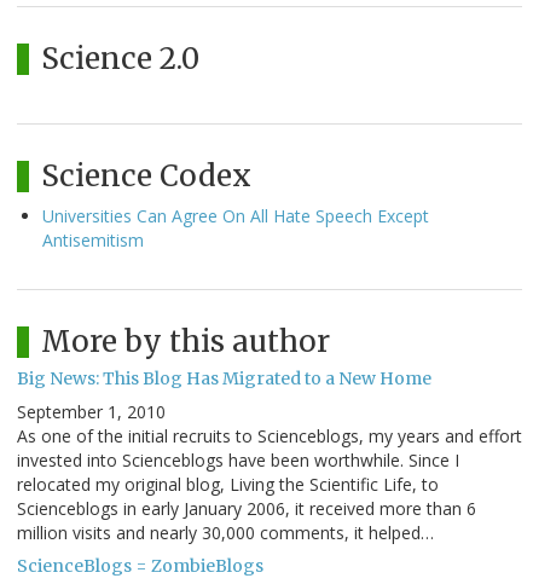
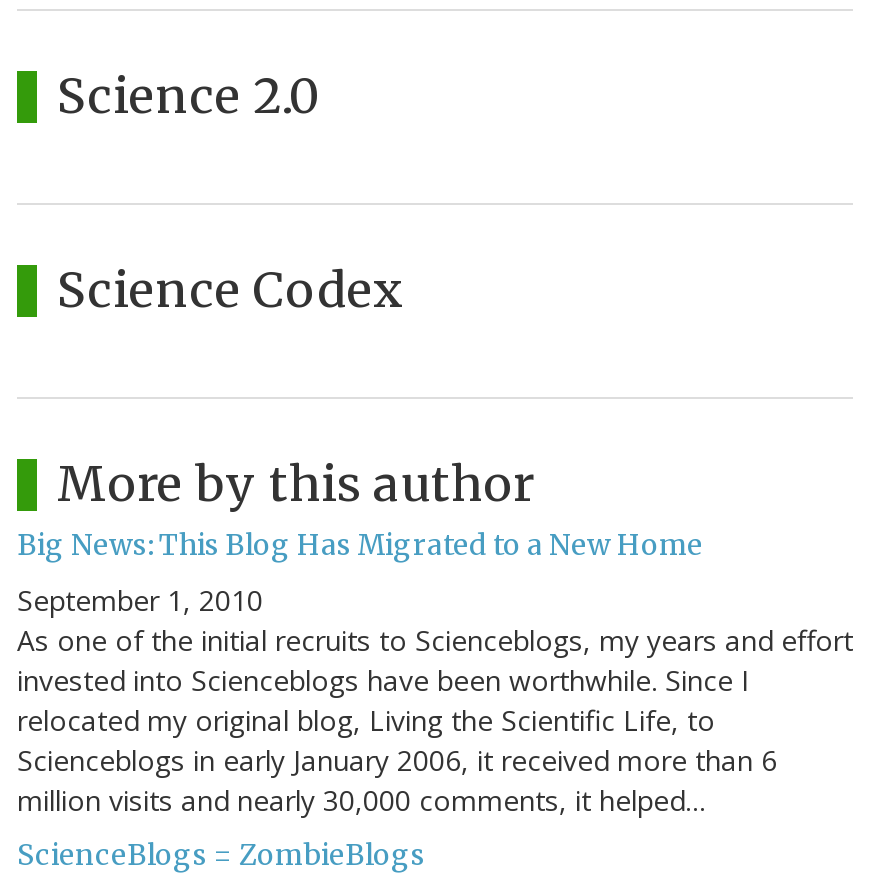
- Universities Can Agree On All Hate Speech Except
- Antisemitism
